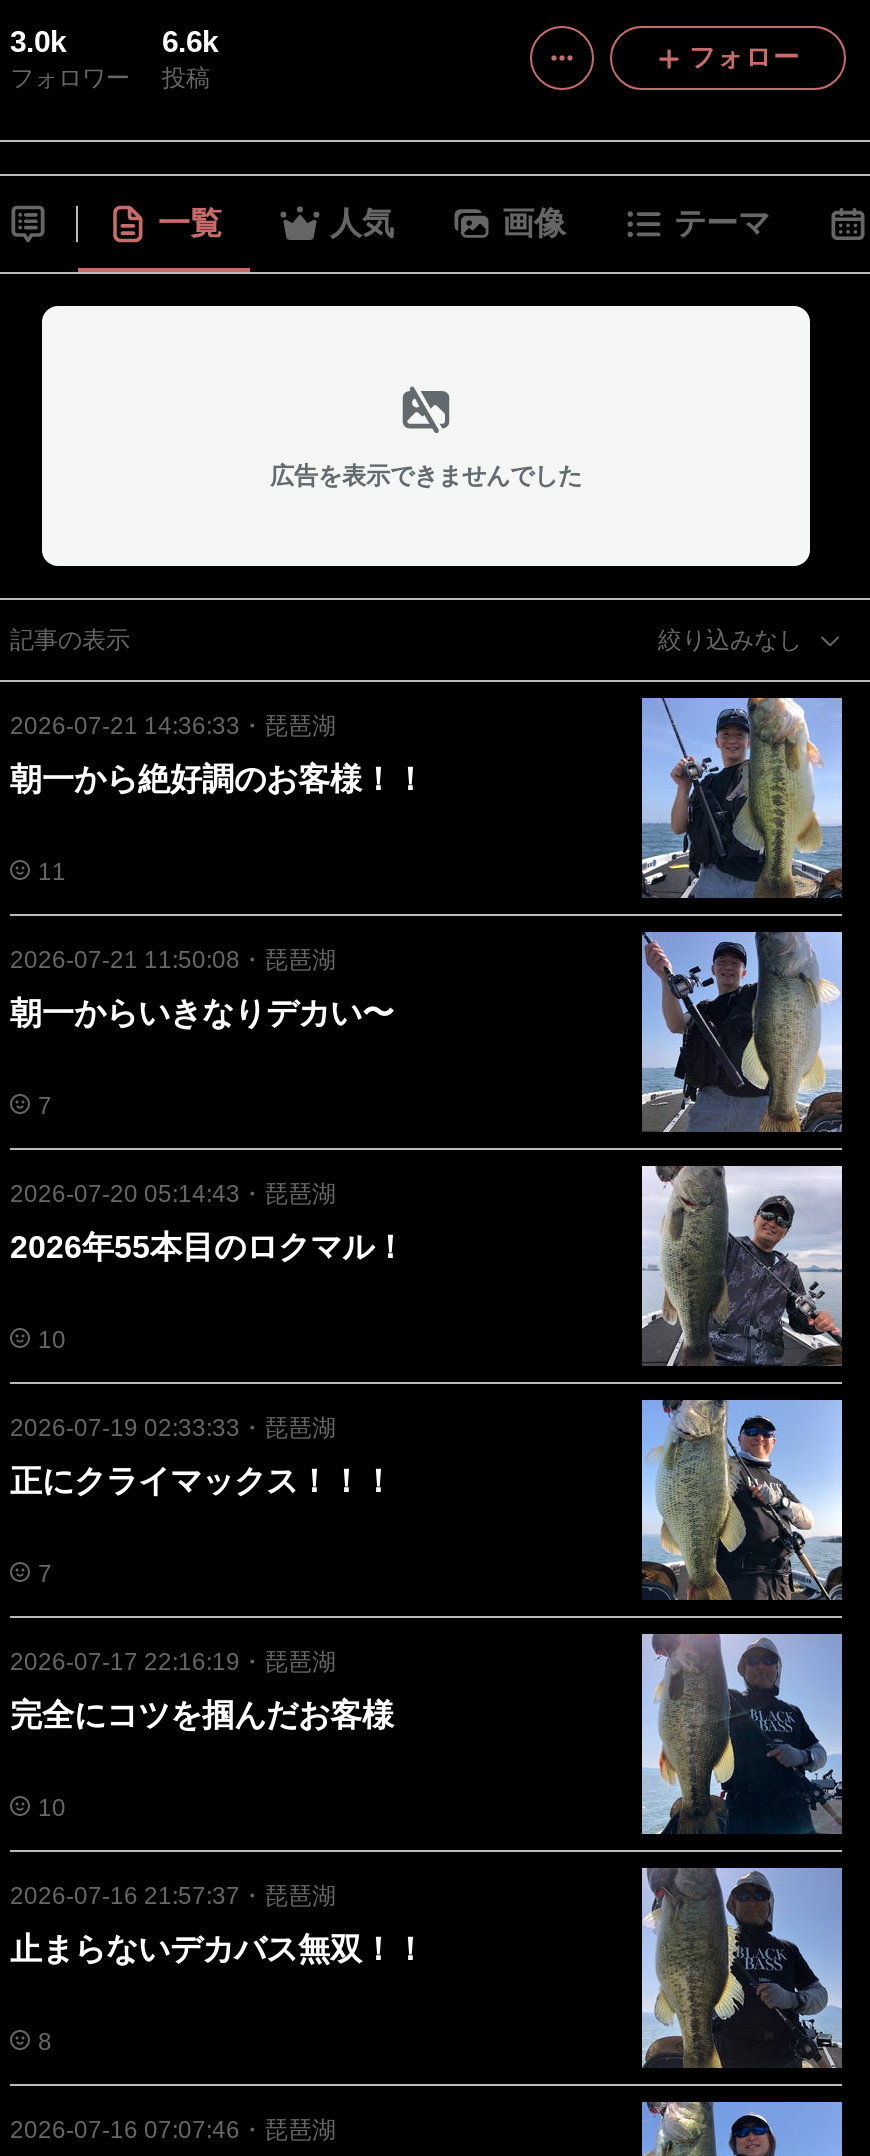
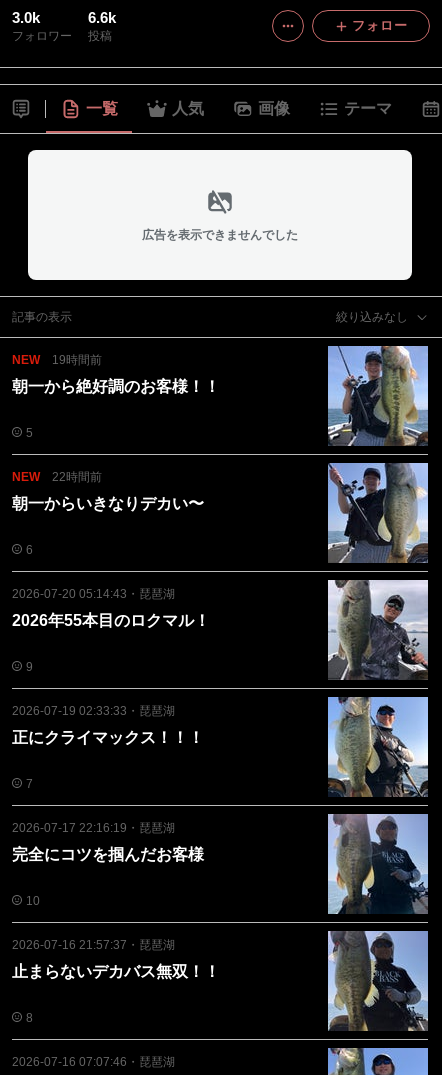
- 2026-07-21 14:36:33・琵琶湖
+ NEW
+ 19時間前

- 11
+ 5

- 2026-07-21 11:50:08・琵琶湖
+ NEW
+ 22時間前

- 7
+ 6

- 10
+ 9
